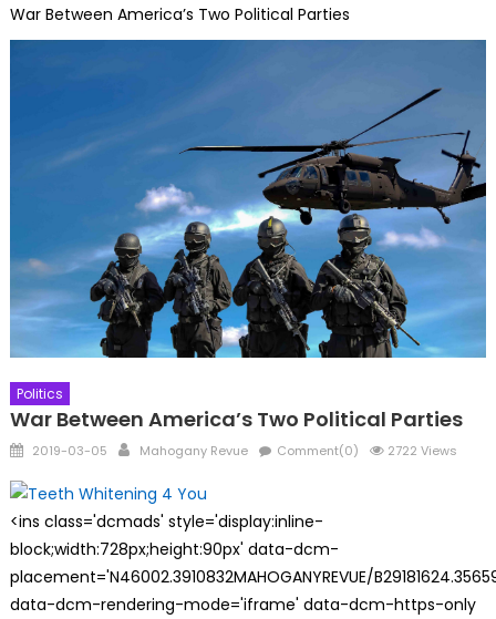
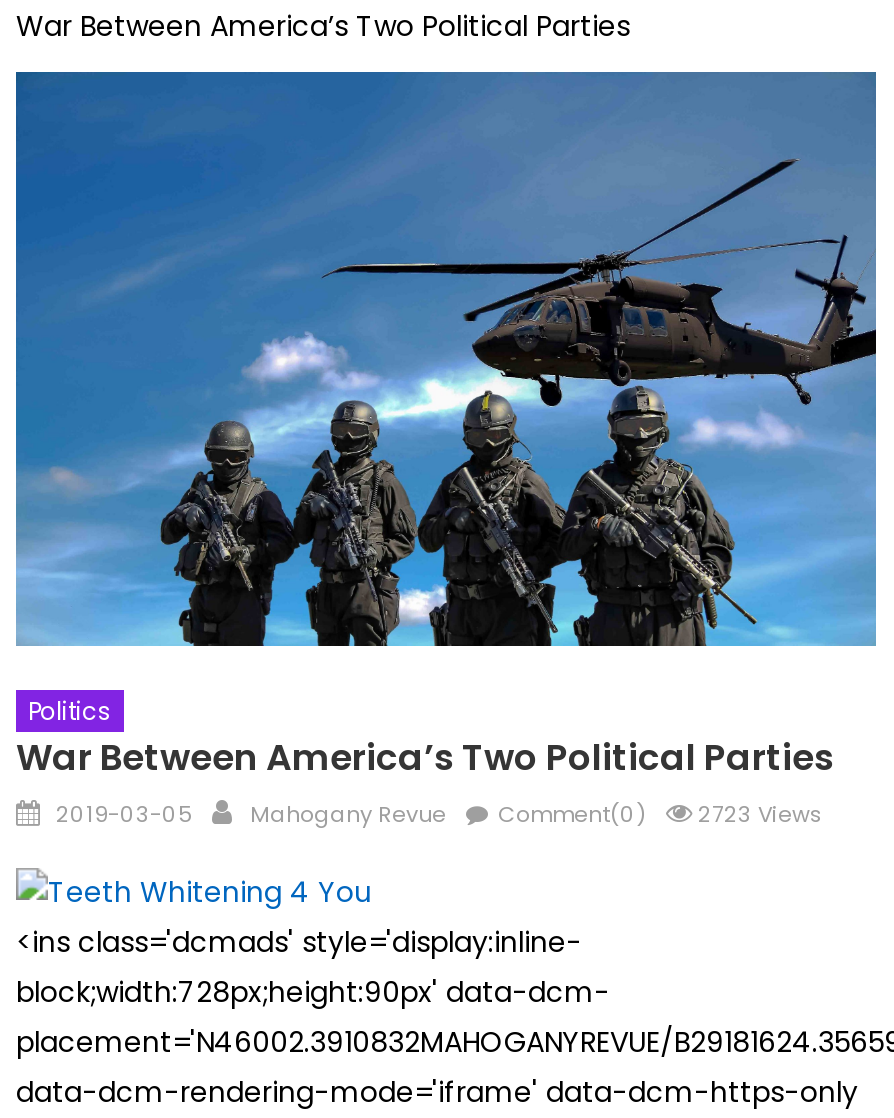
- 2722 Views
+ 2723 Views
